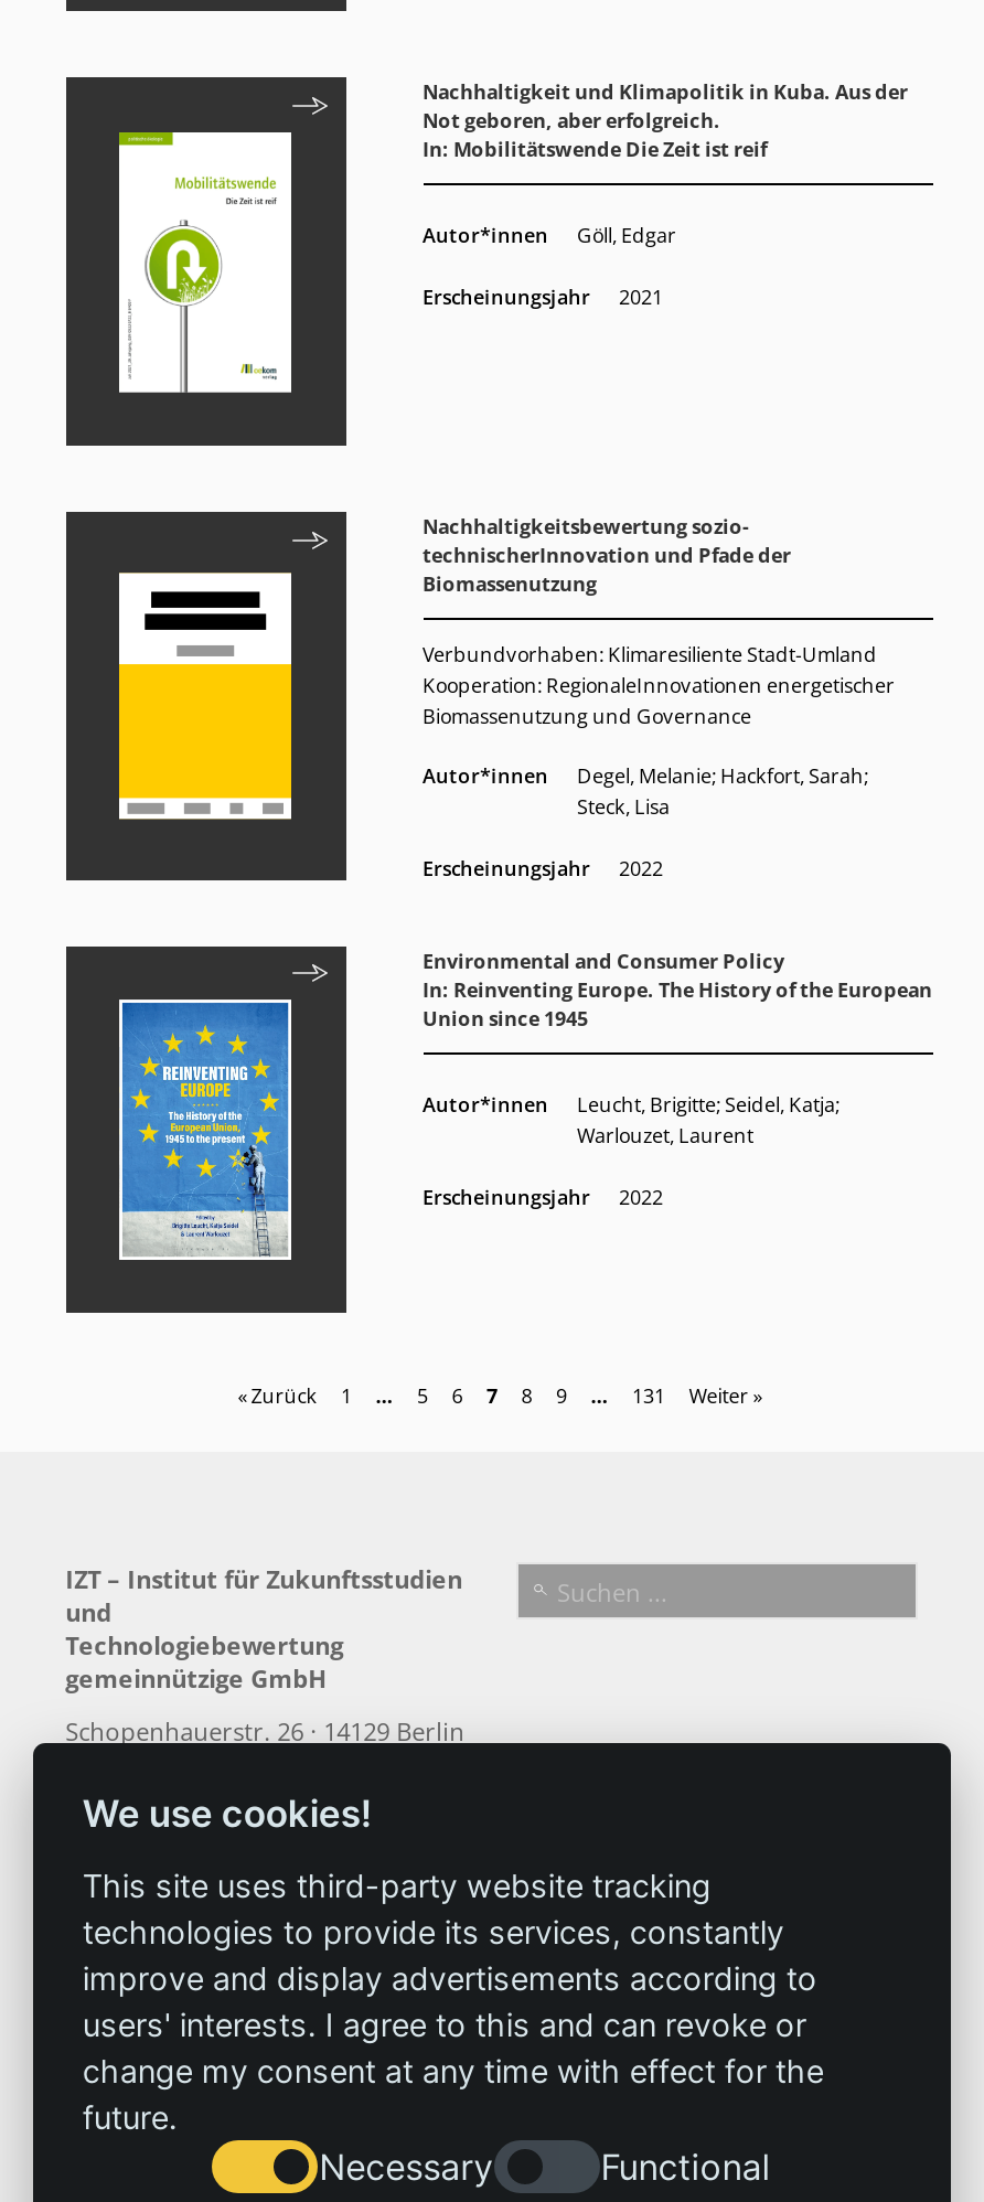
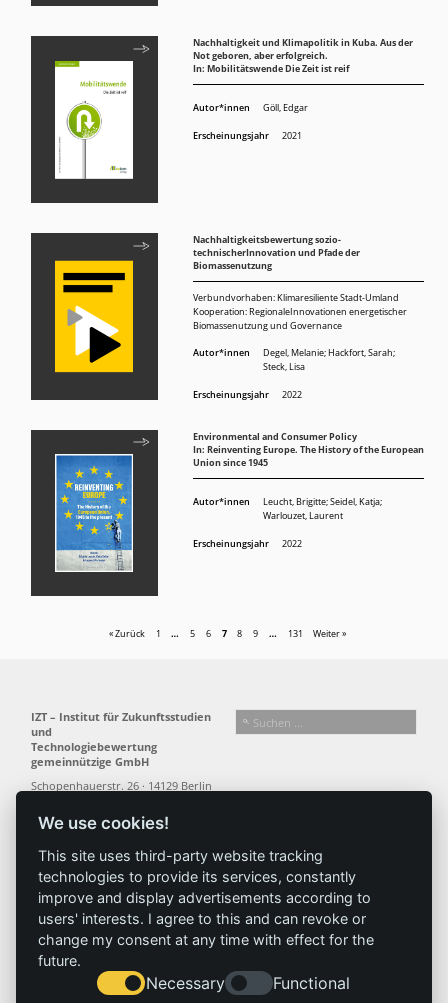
- [image]
+ [image]
